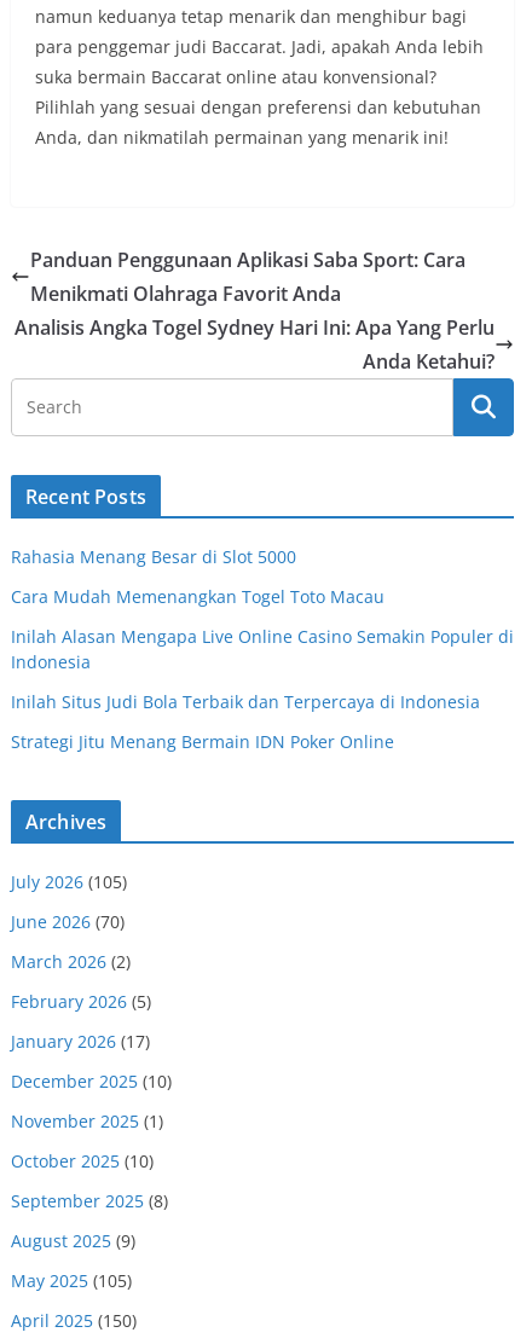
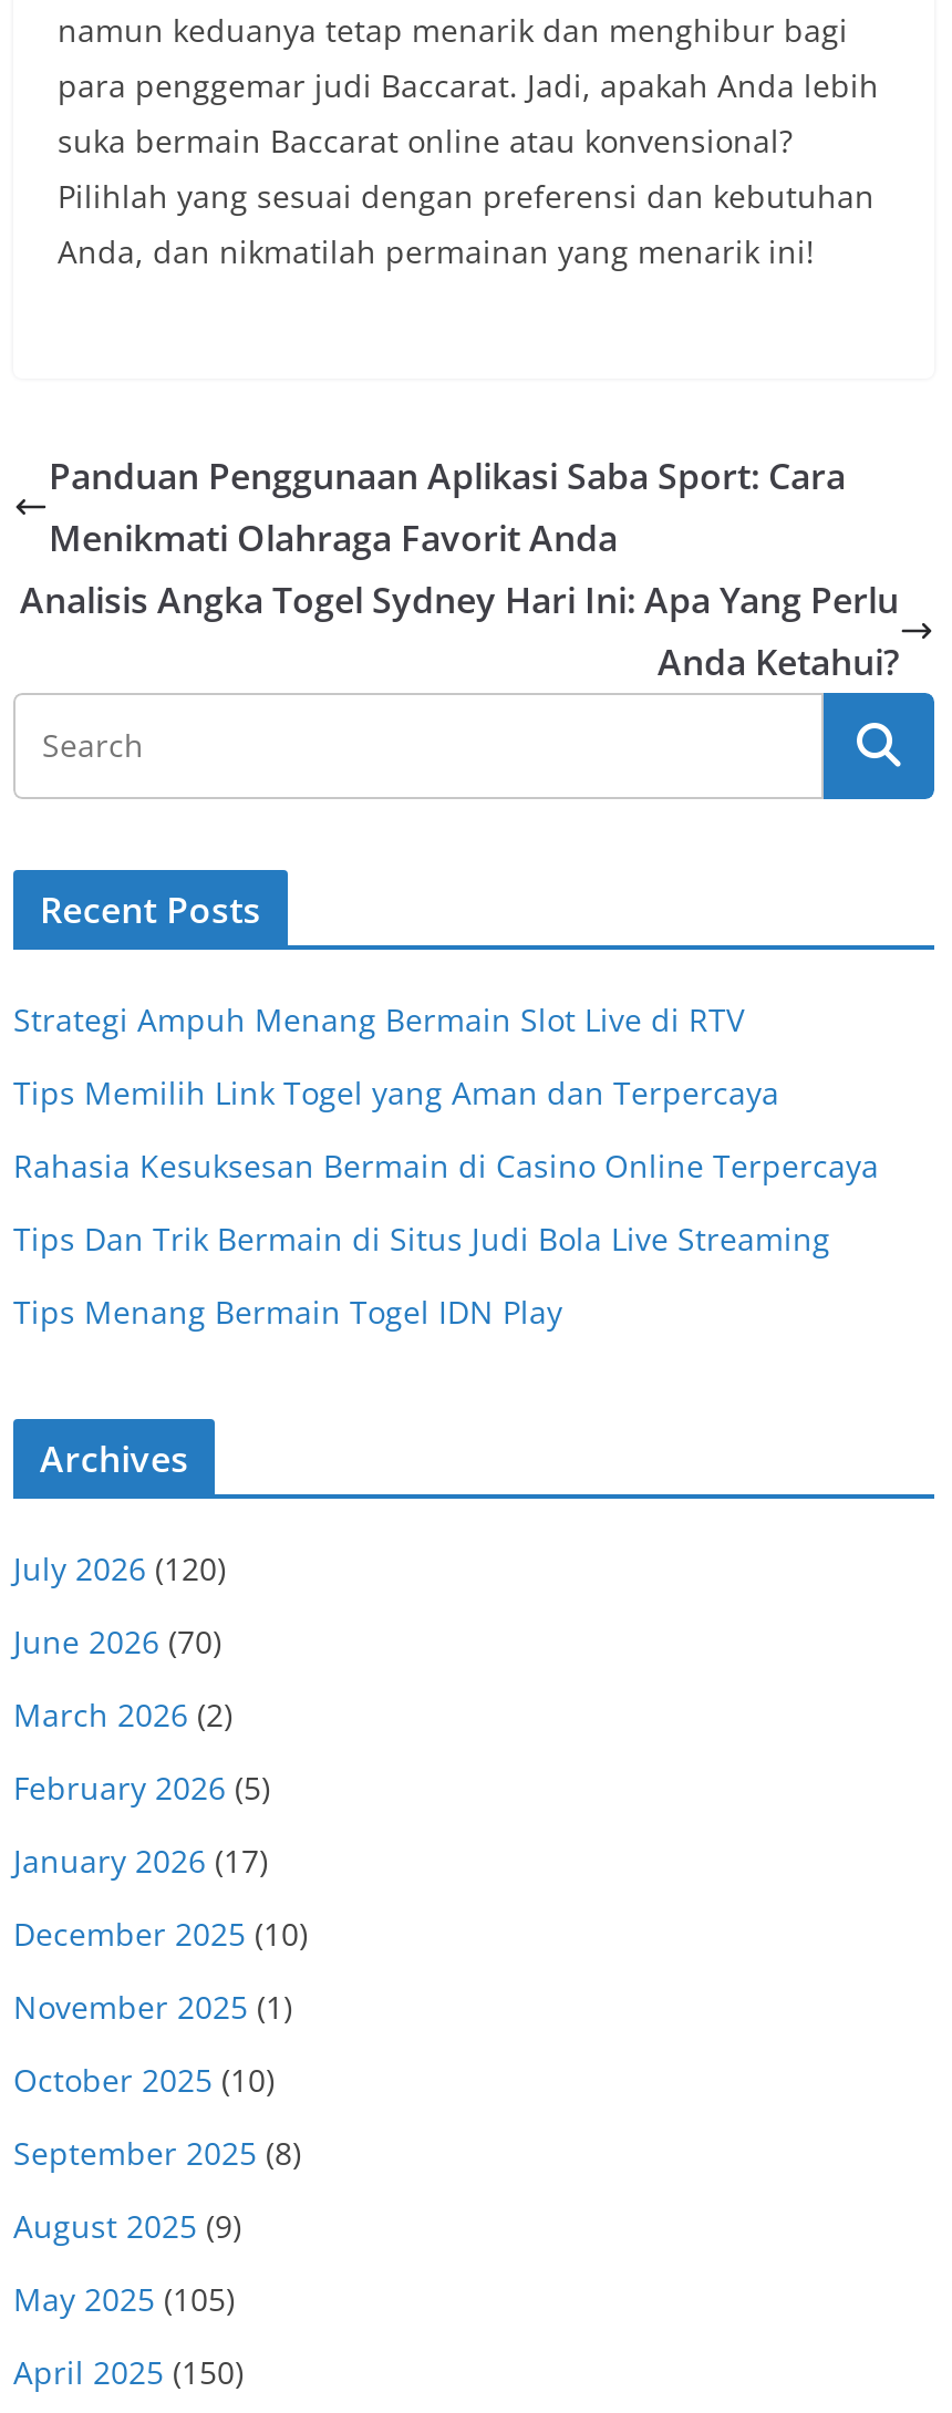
- Rahasia Menang Besar di Slot 5000
+ Strategi Ampuh Menang Bermain Slot Live di RTV

- Cara Mudah Memenangkan Togel Toto Macau
+ Tips Memilih Link Togel yang Aman dan Terpercaya

- Inilah Alasan Mengapa Live Online Casino Semakin Populer di
- Indonesia
+ Rahasia Kesuksesan Bermain di Casino Online Terpercaya

- Inilah Situs Judi Bola Terbaik dan Terpercaya di Indonesia
+ Tips Dan Trik Bermain di Situs Judi Bola Live Streaming

- Strategi Jitu Menang Bermain IDN Poker Online
+ Tips Menang Bermain Togel IDN Play

- July 2026 (105)
+ July 2026 (120)
